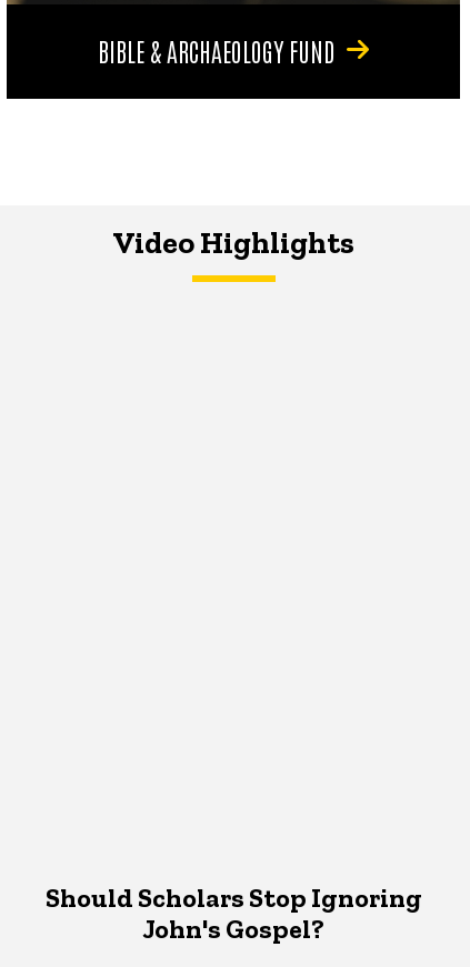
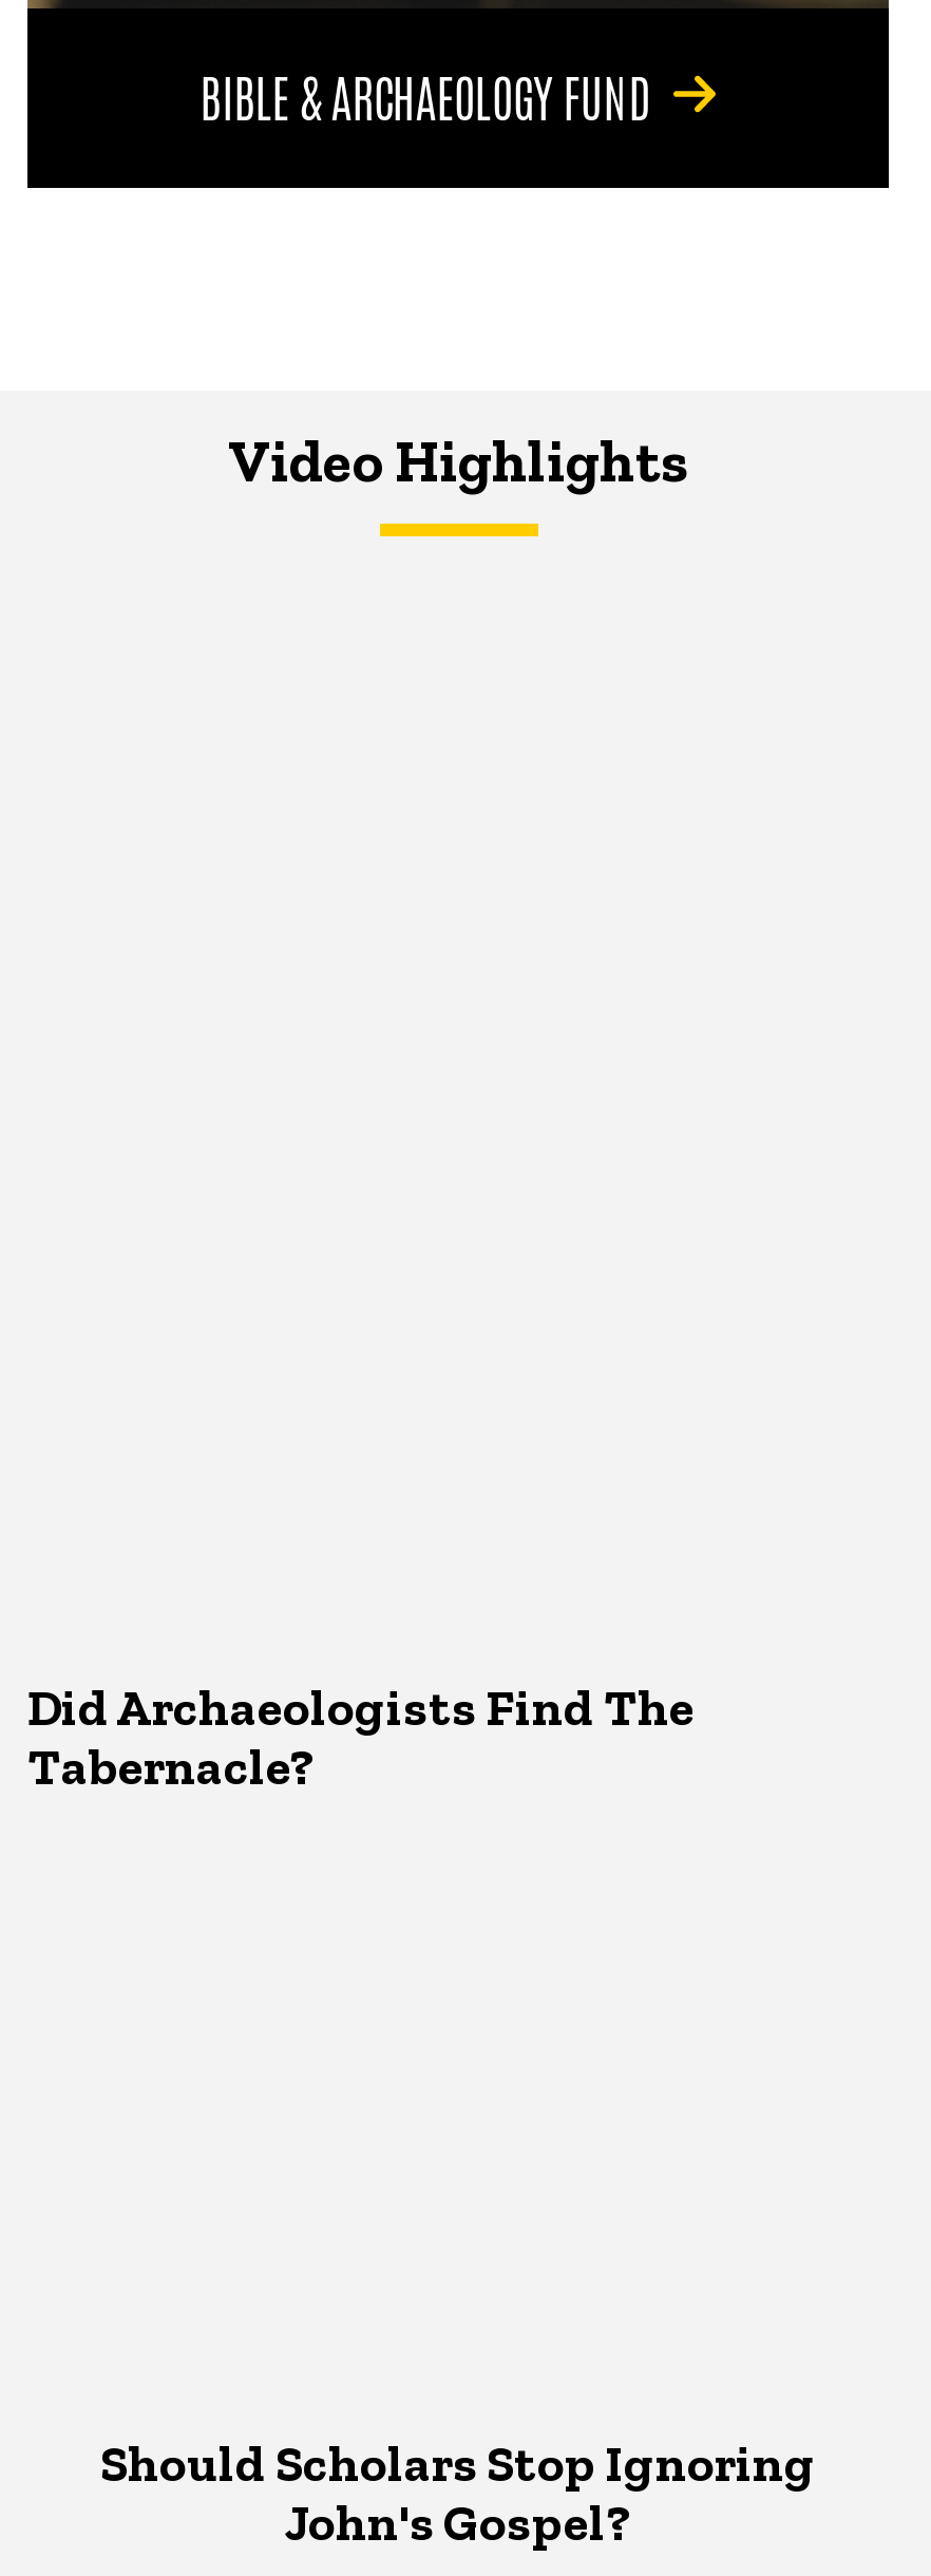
+ Did Archaeologists Find The
+ Tabernacle?
